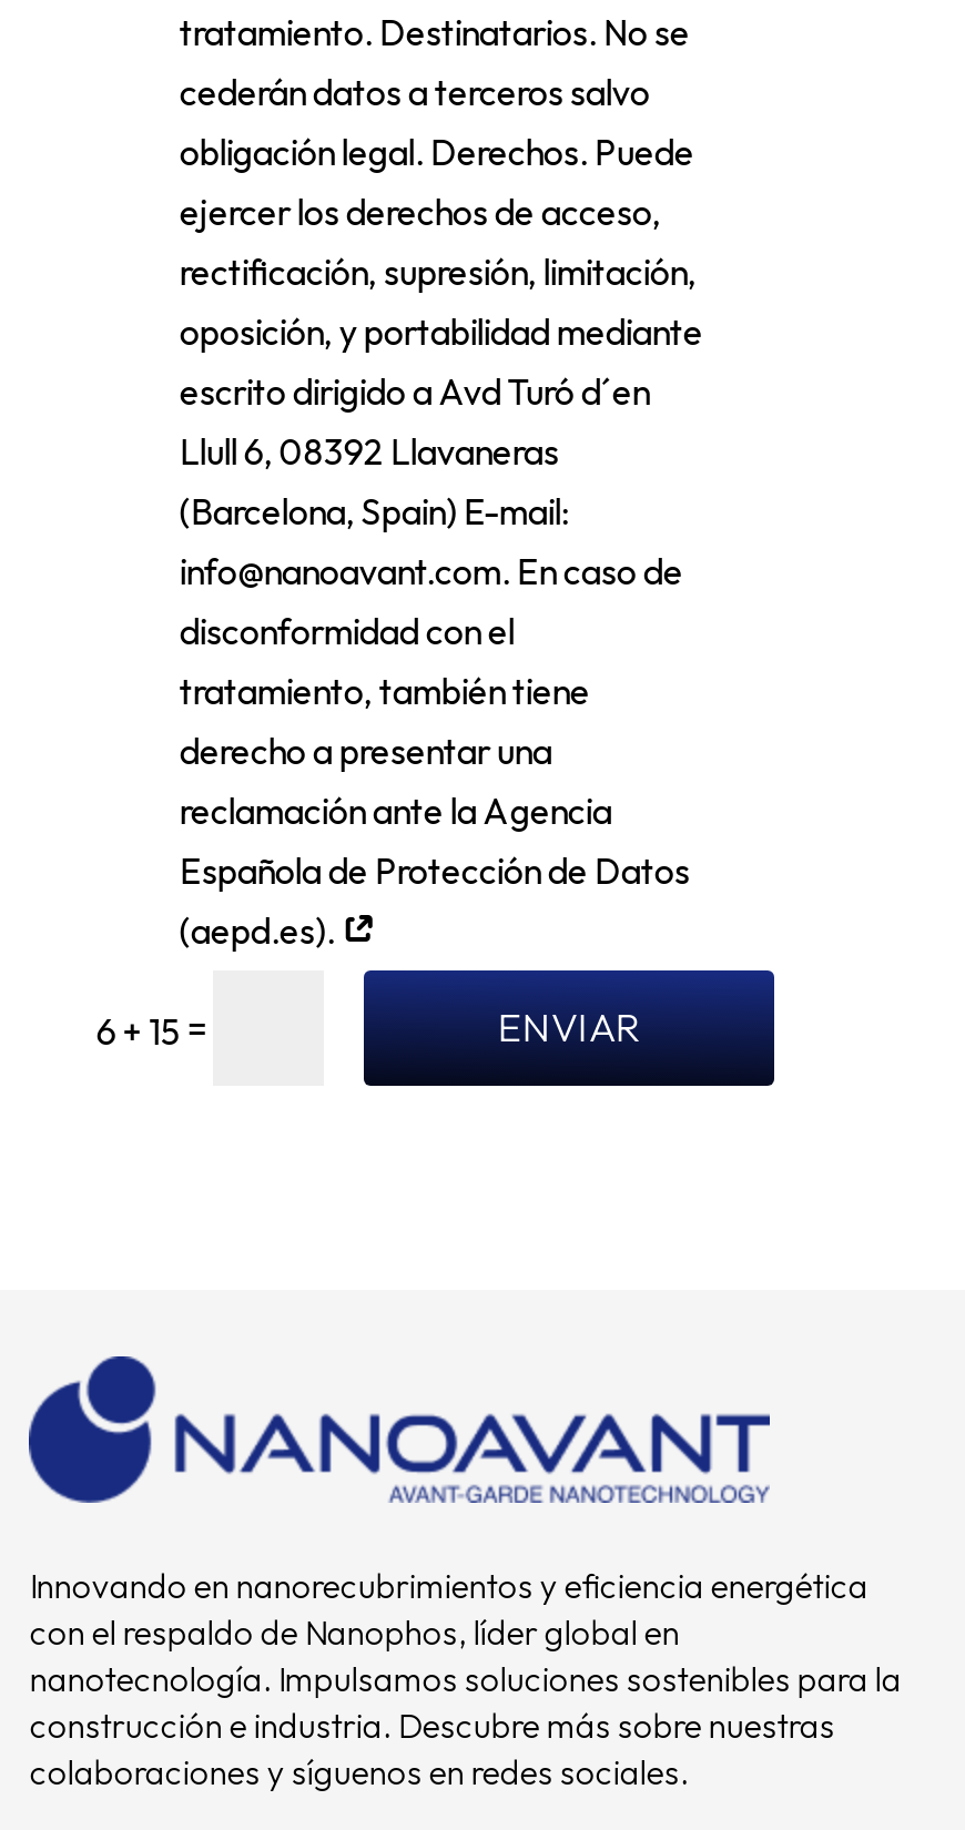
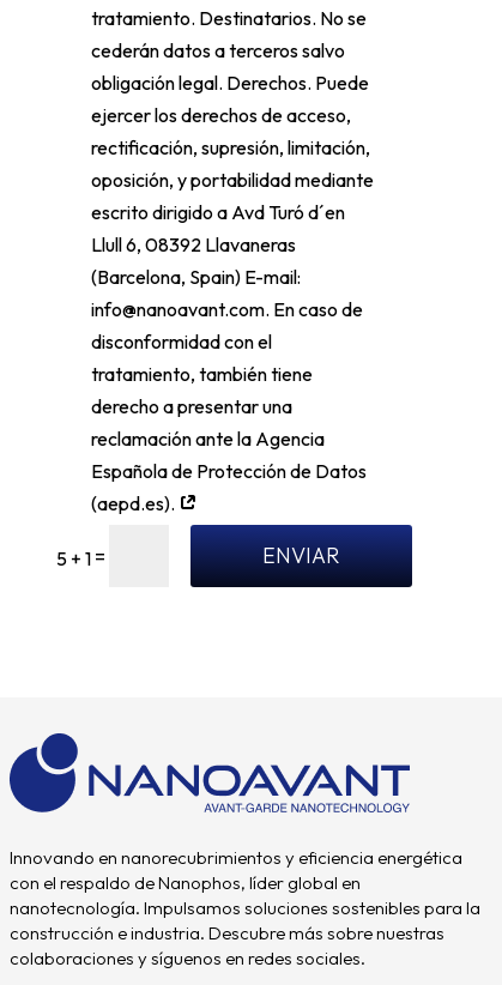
- 6 + 15 =
+ 5 + 1 =
